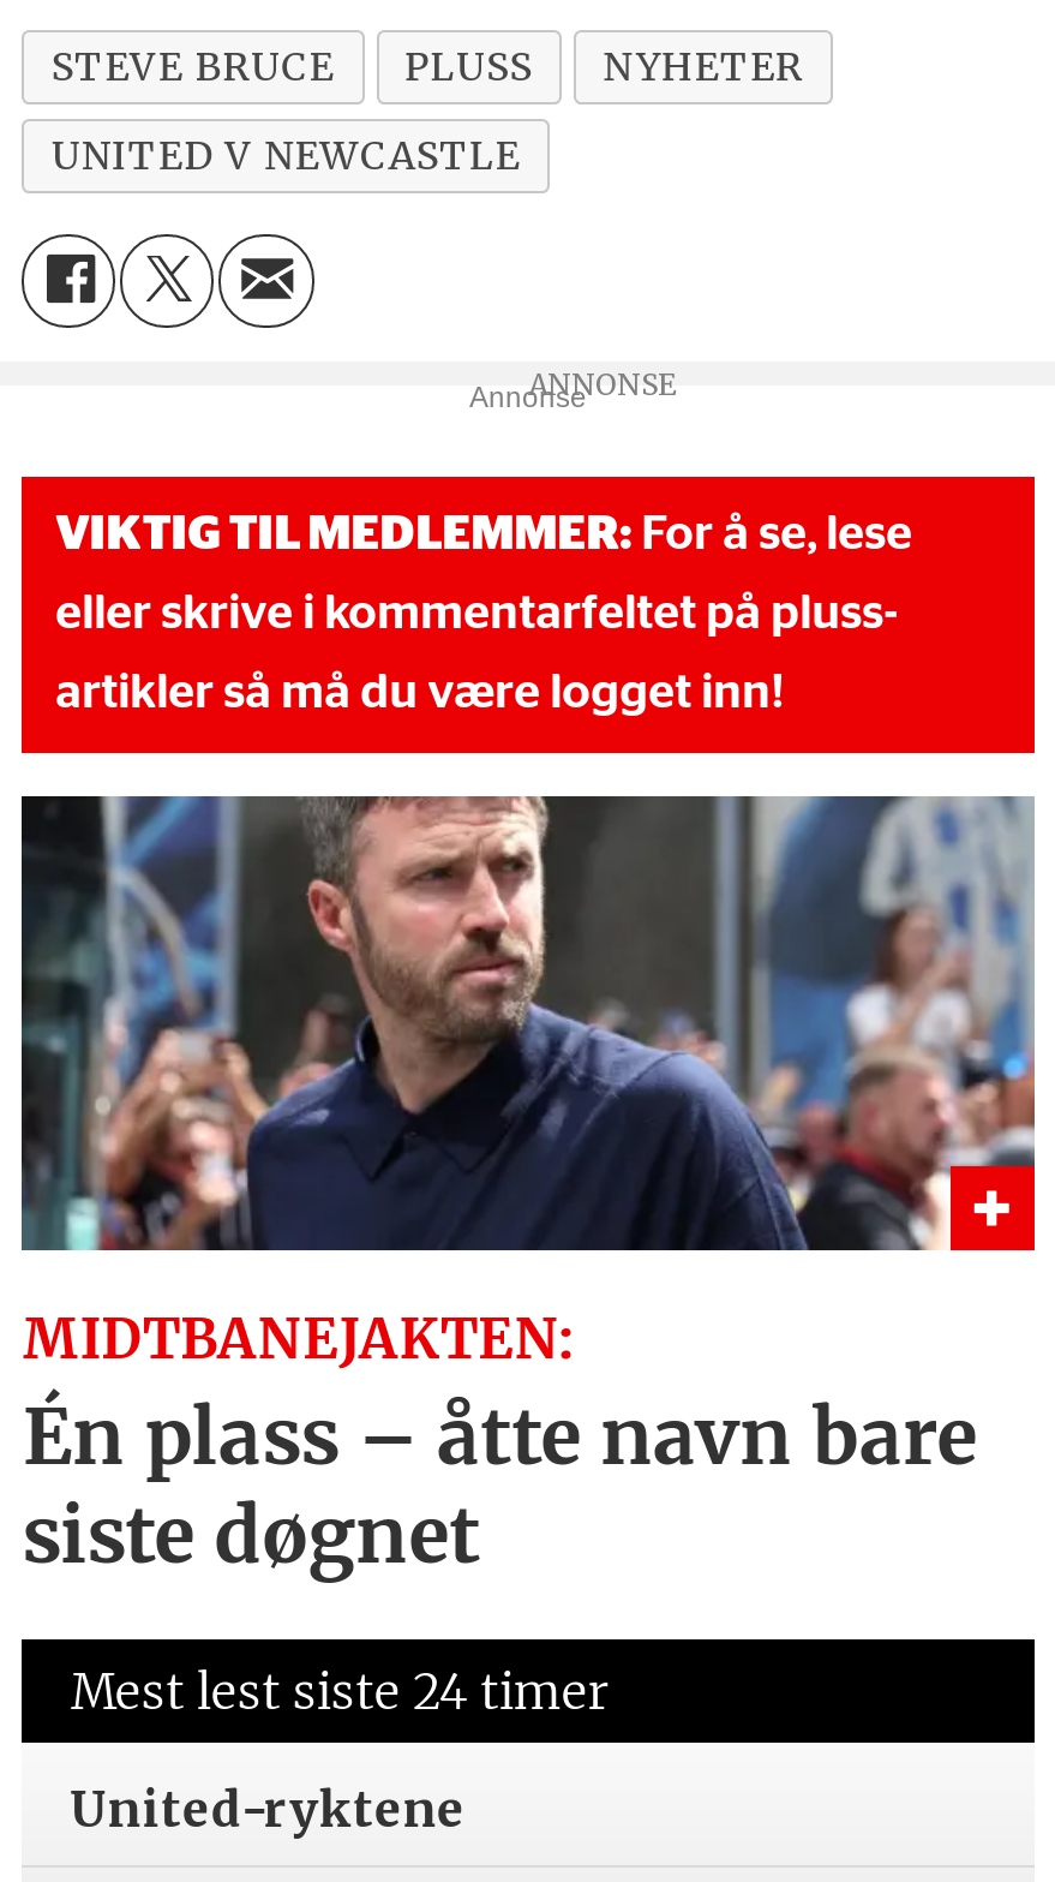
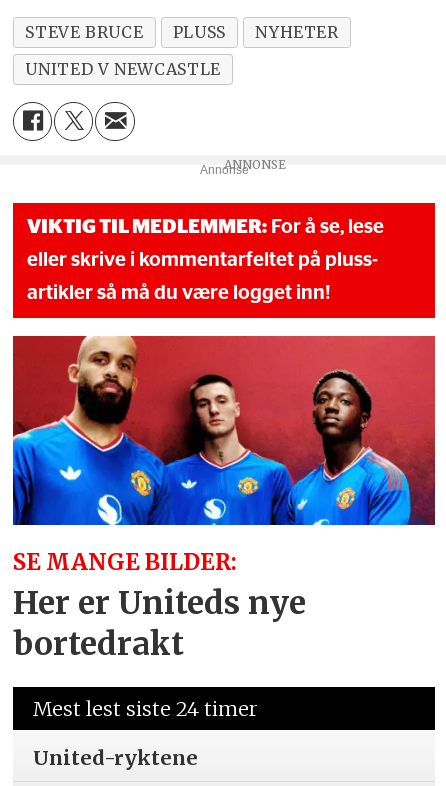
- [image]
- MIDTBANEJAKTEN:
- Én plass – åtte navn bare
- siste døgnet
+ [image]
+ SE MANGE BILDER:
+ Her er Uniteds nye
+ bortedrakt
